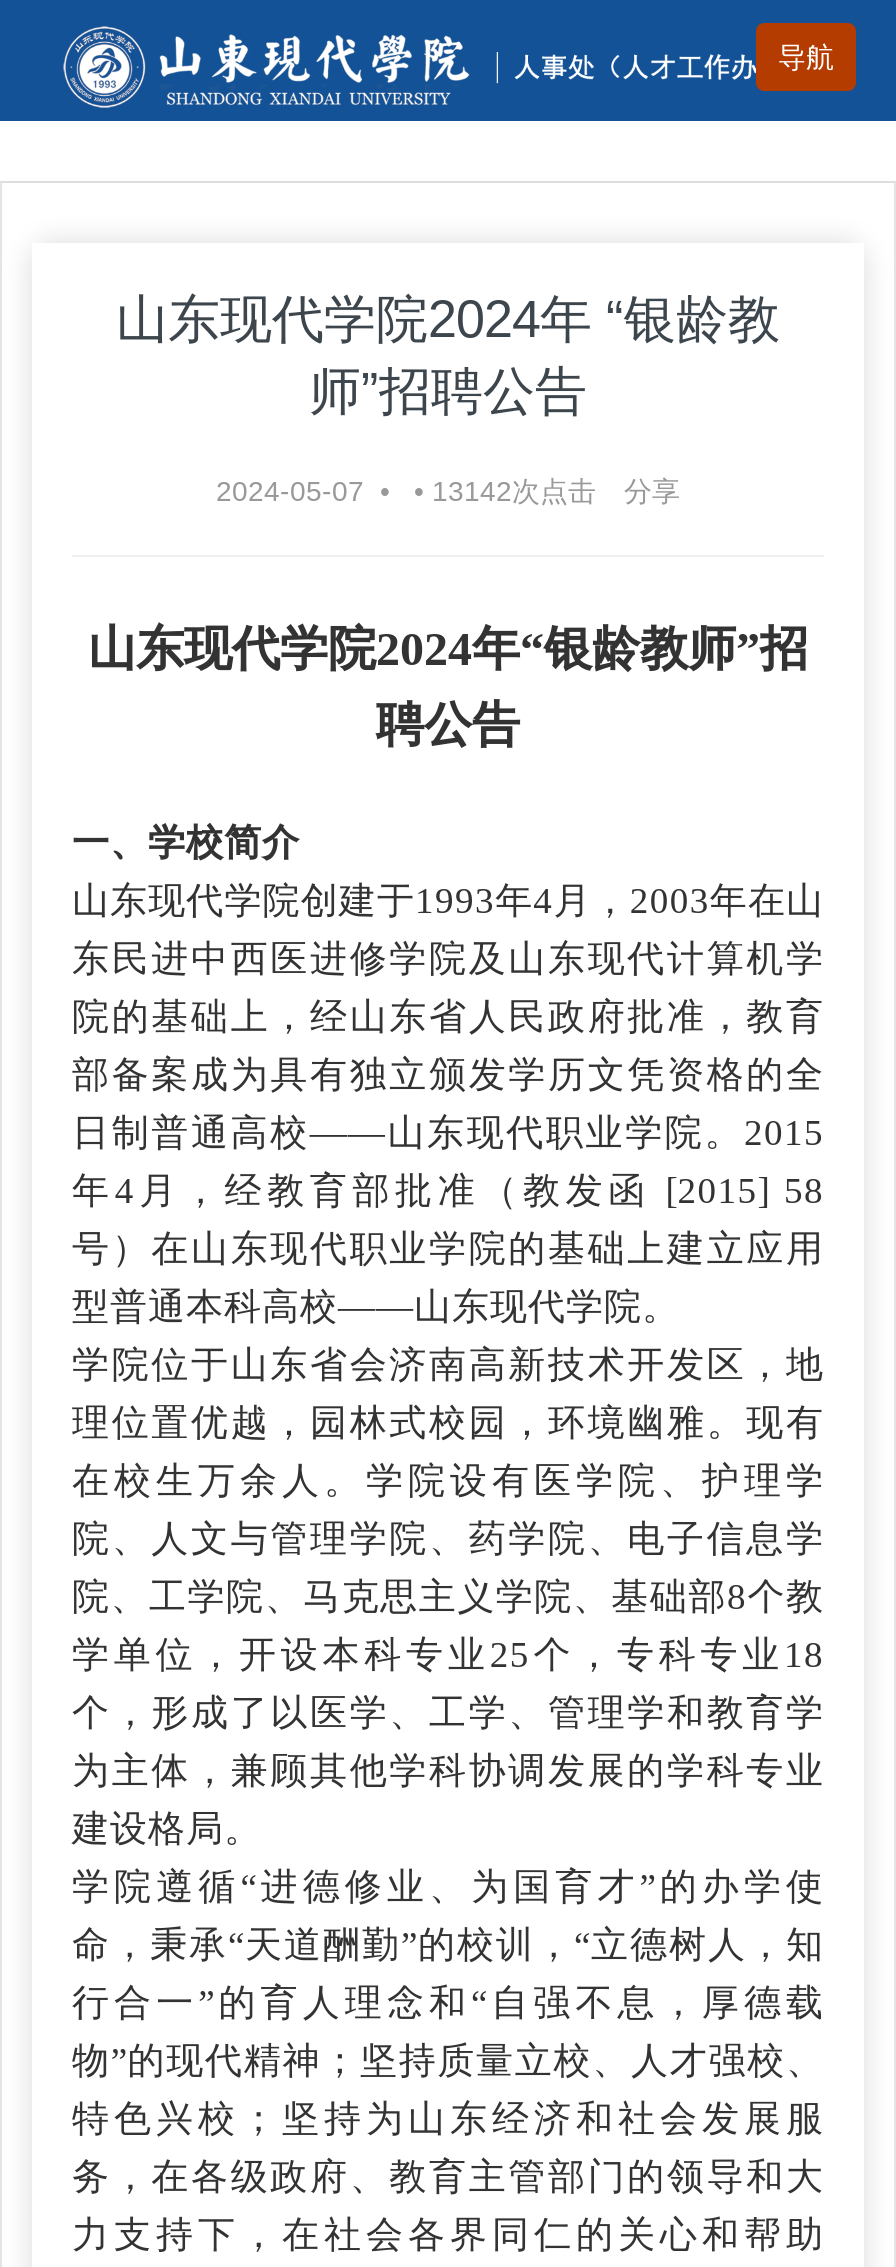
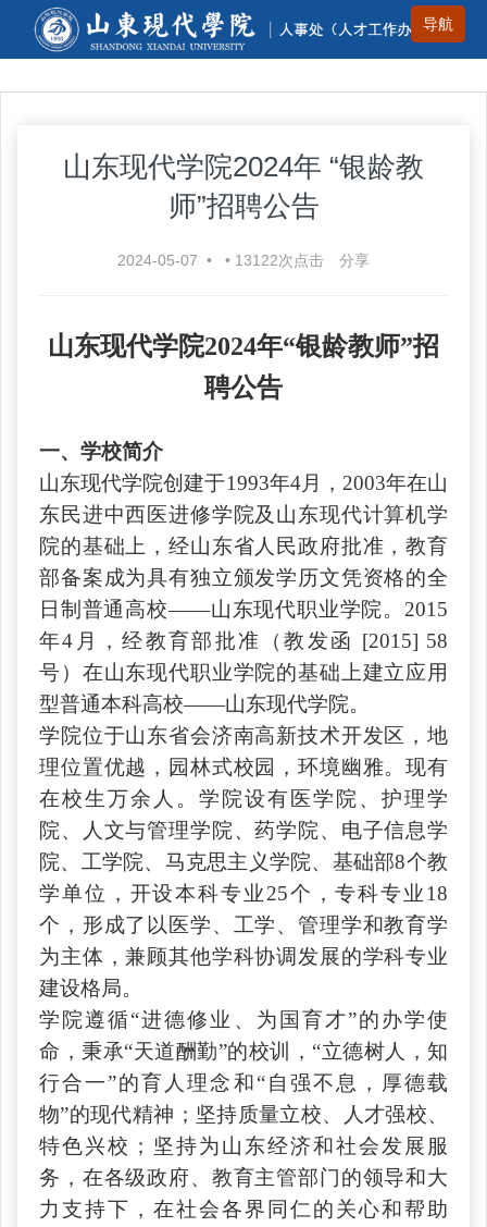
- 2024-05-07 • • 13142次点击 分享
+ 2024-05-07 • • 13122次点击 分享
